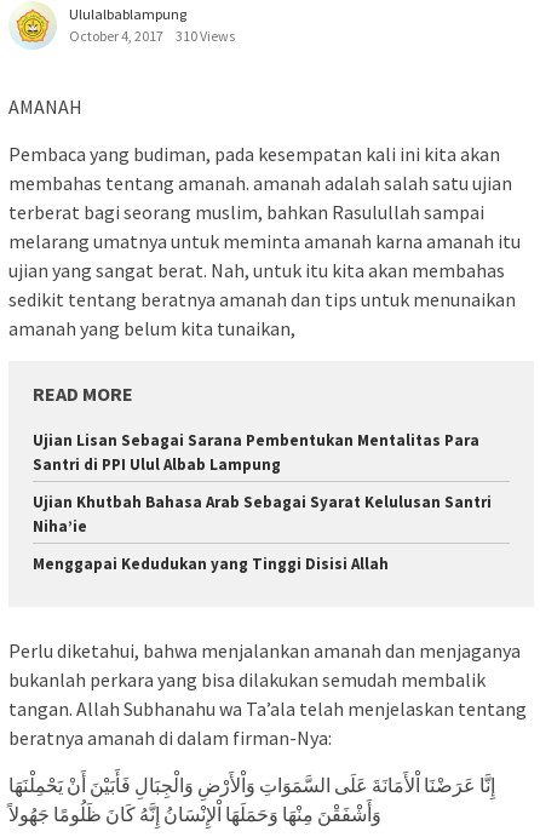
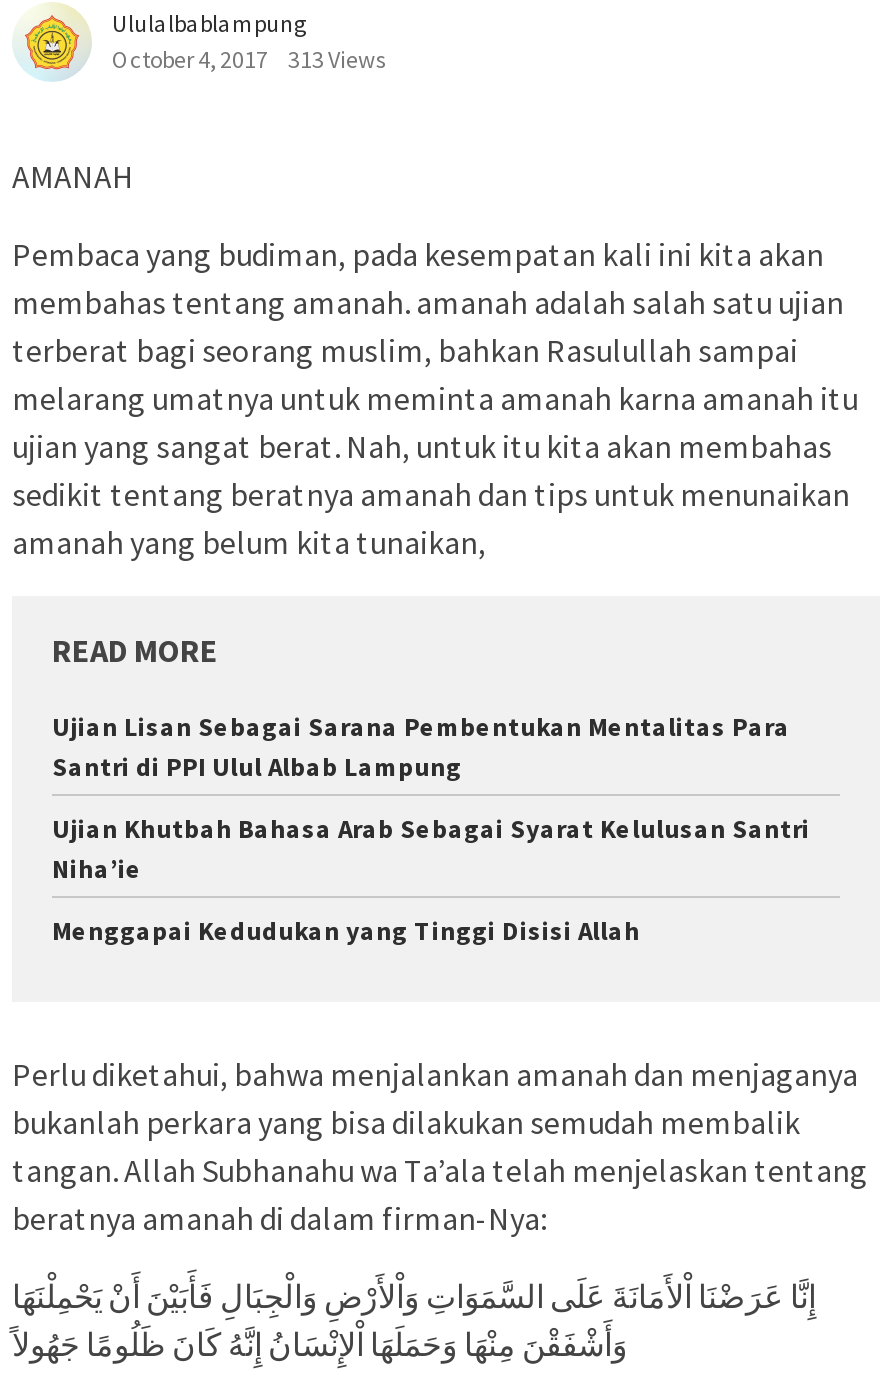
- October 4, 2017 310 Views
+ October 4, 2017 313 Views
